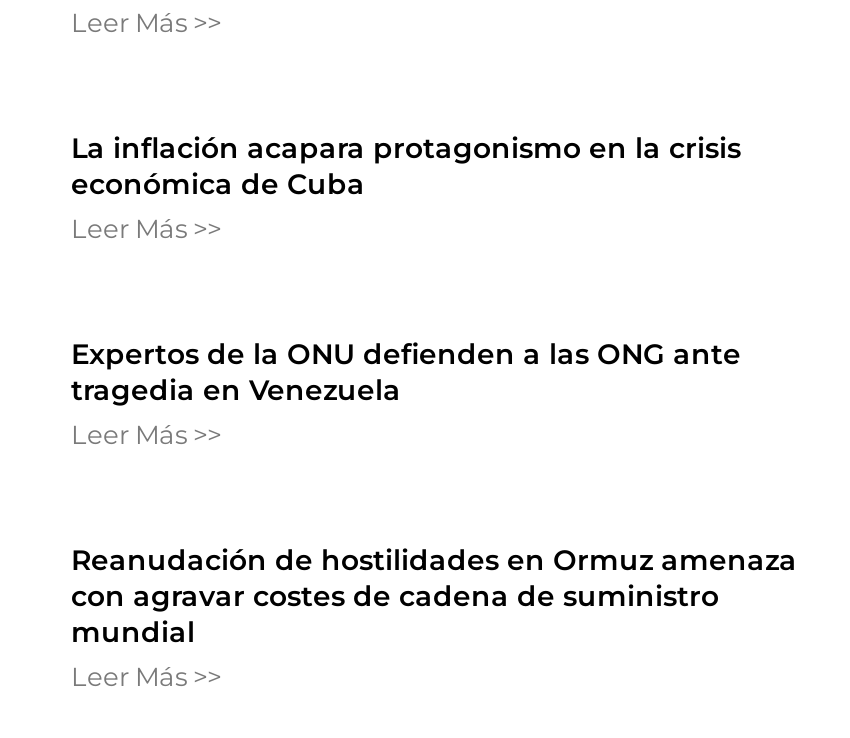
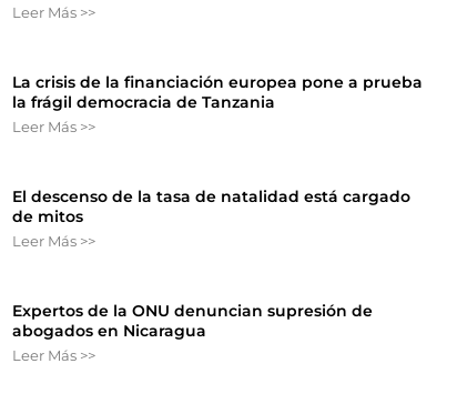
- La inflación acapara protagonismo en la crisis
- económica de Cuba
+ La crisis de la financiación europea pone a prueba
+ la frágil democracia de Tanzania

- Expertos de la ONU defienden a las ONG ante
- tragedia en Venezuela
+ El descenso de la tasa de natalidad está cargado
+ de mitos

- Reanudación de hostilidades en Ormuz amenaza
- con agravar costes de cadena de suministro
- mundial
+ Expertos de la ONU denuncian supresión de
+ abogados en Nicaragua
